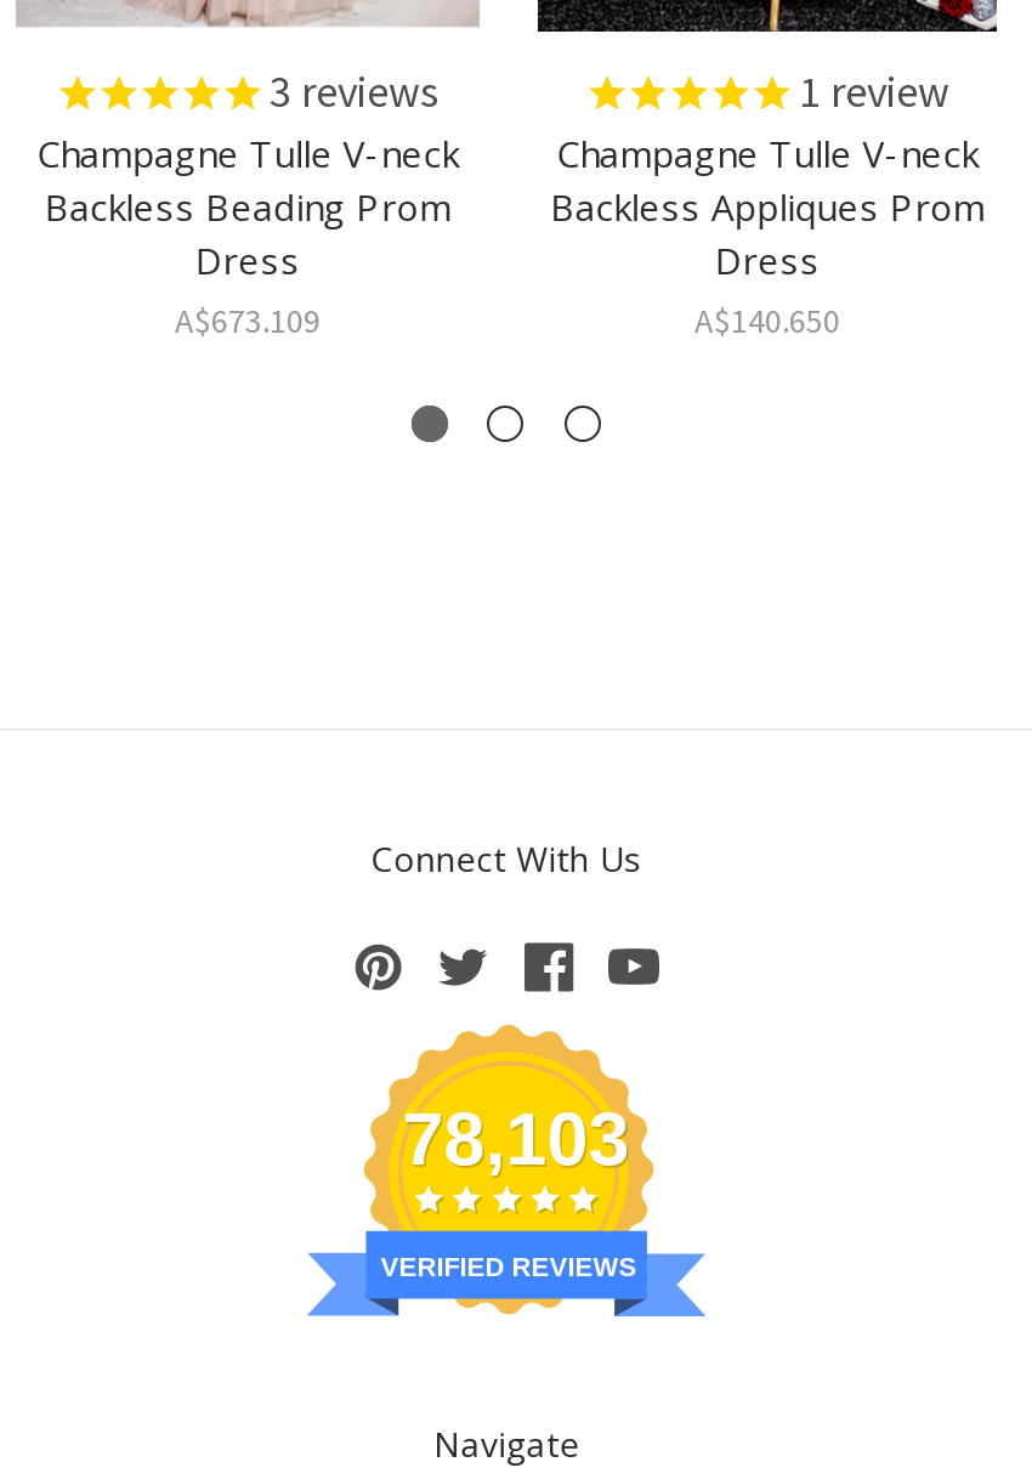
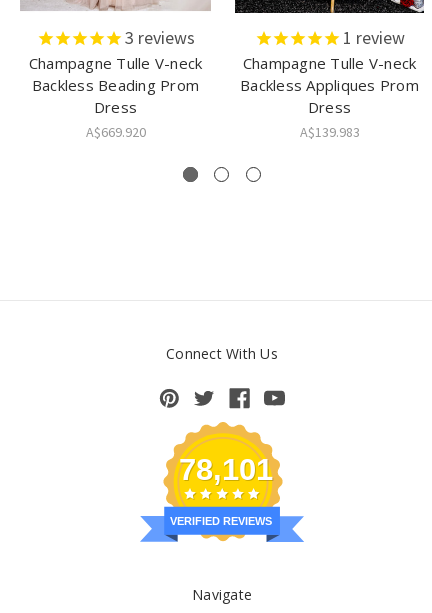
- A$673.109
+ A$669.920

- A$140.650
+ A$139.983

- 78,103
+ 78,101
